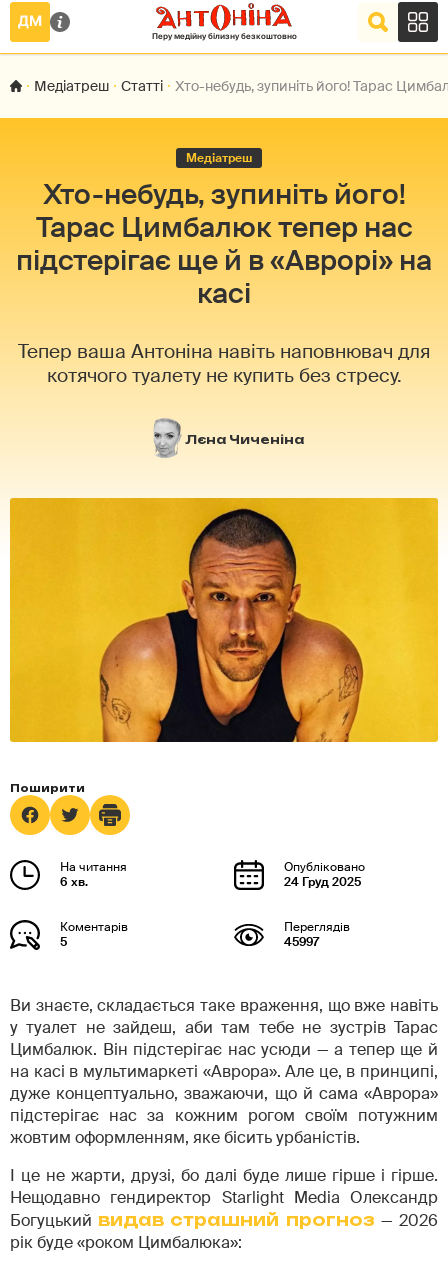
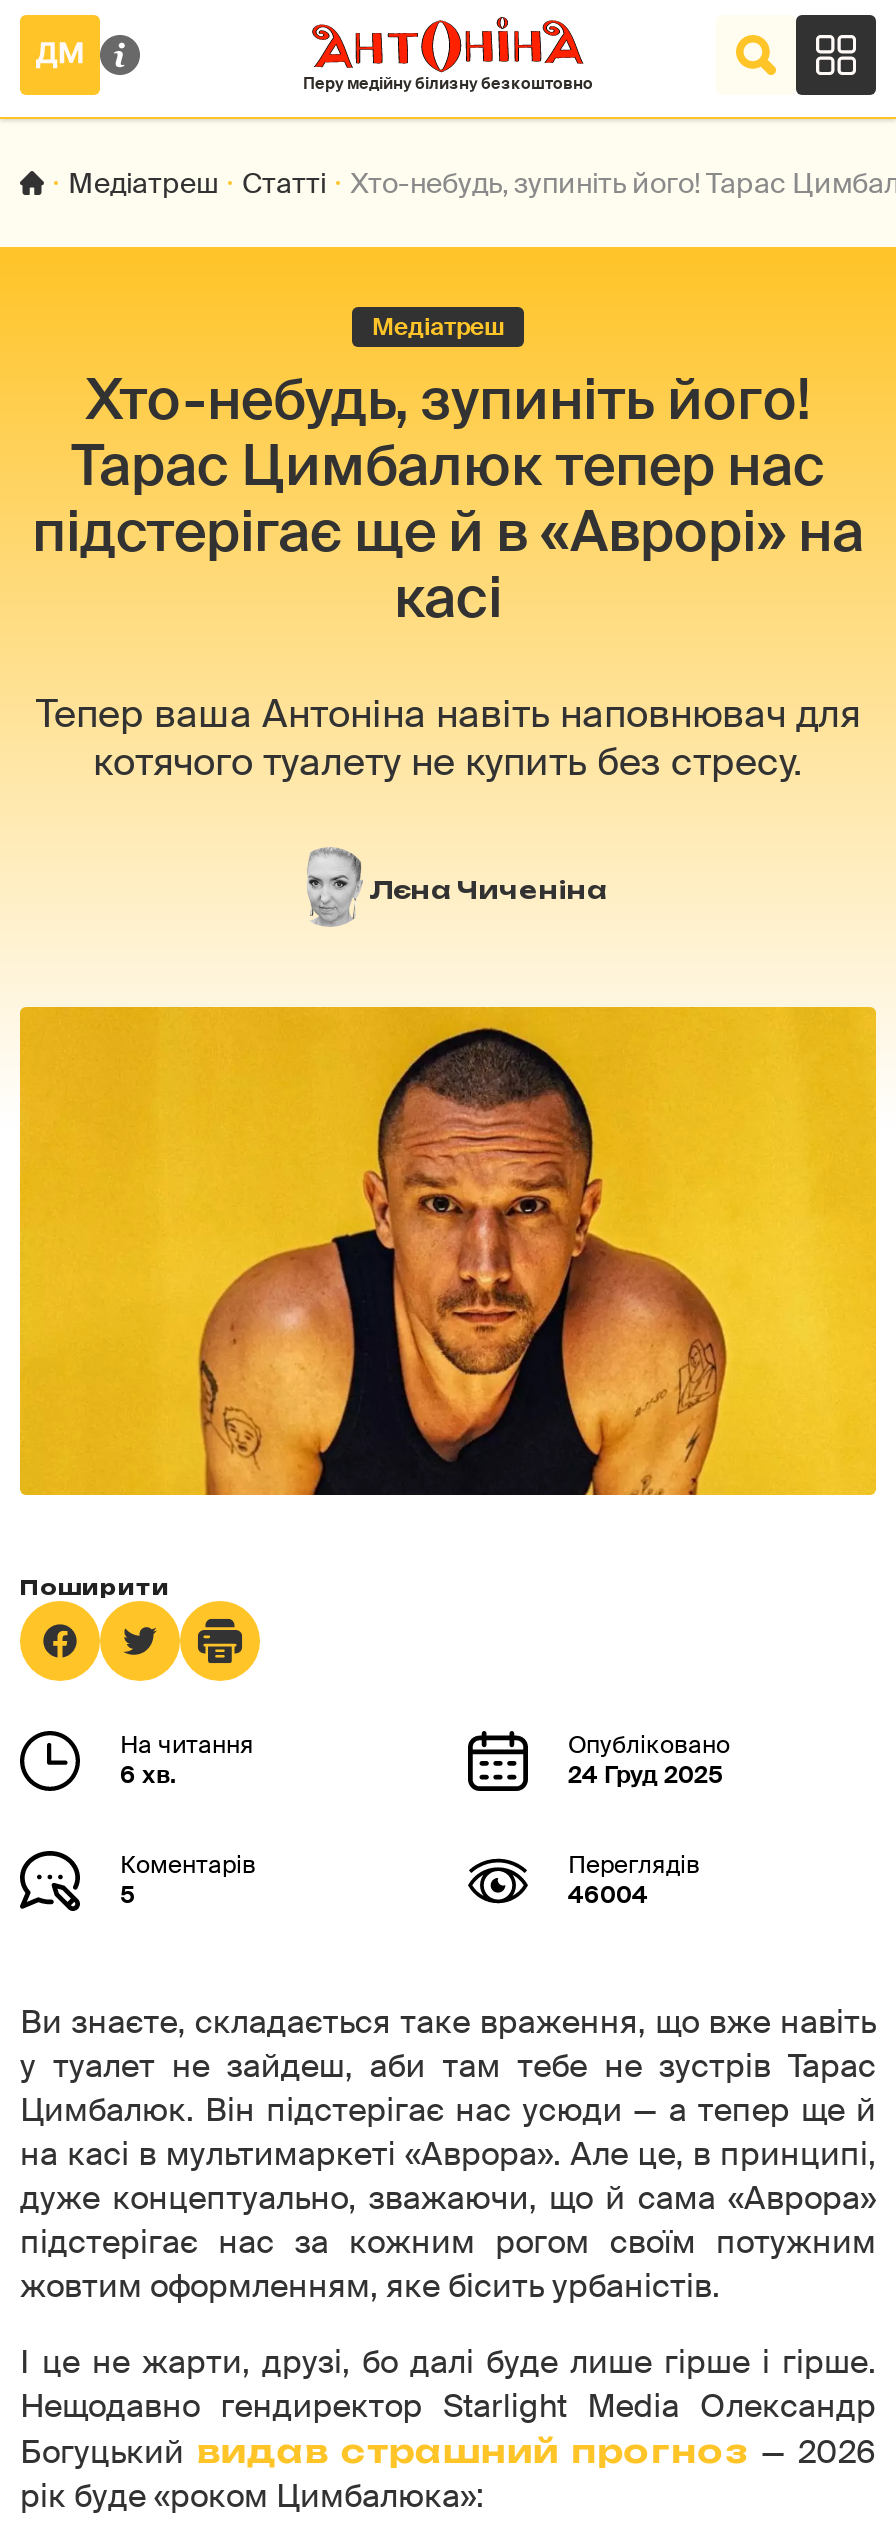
- 45997
+ 46004
